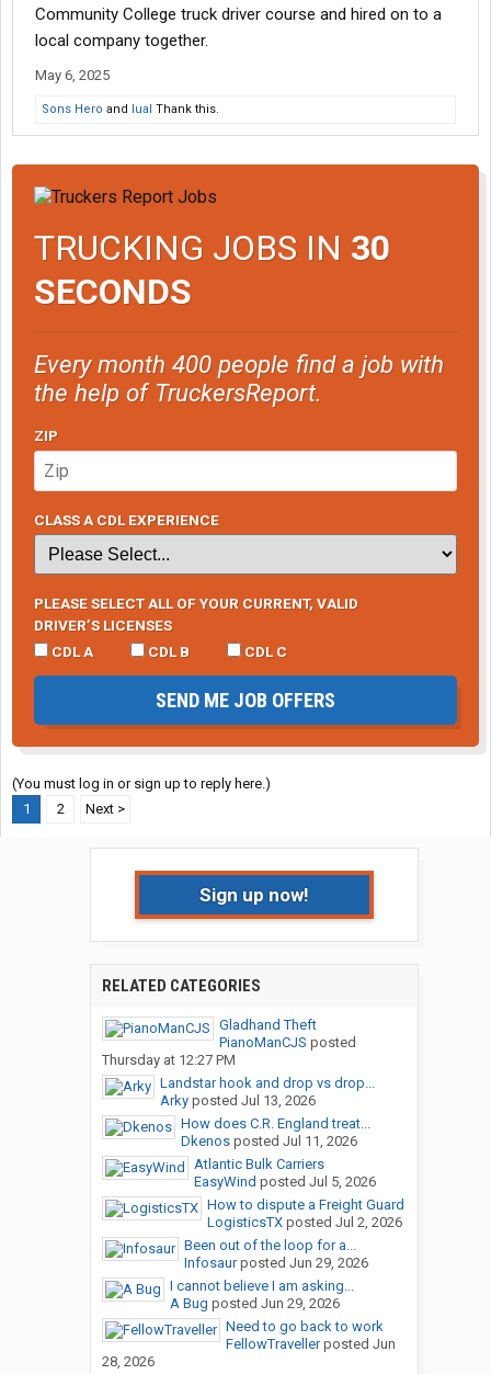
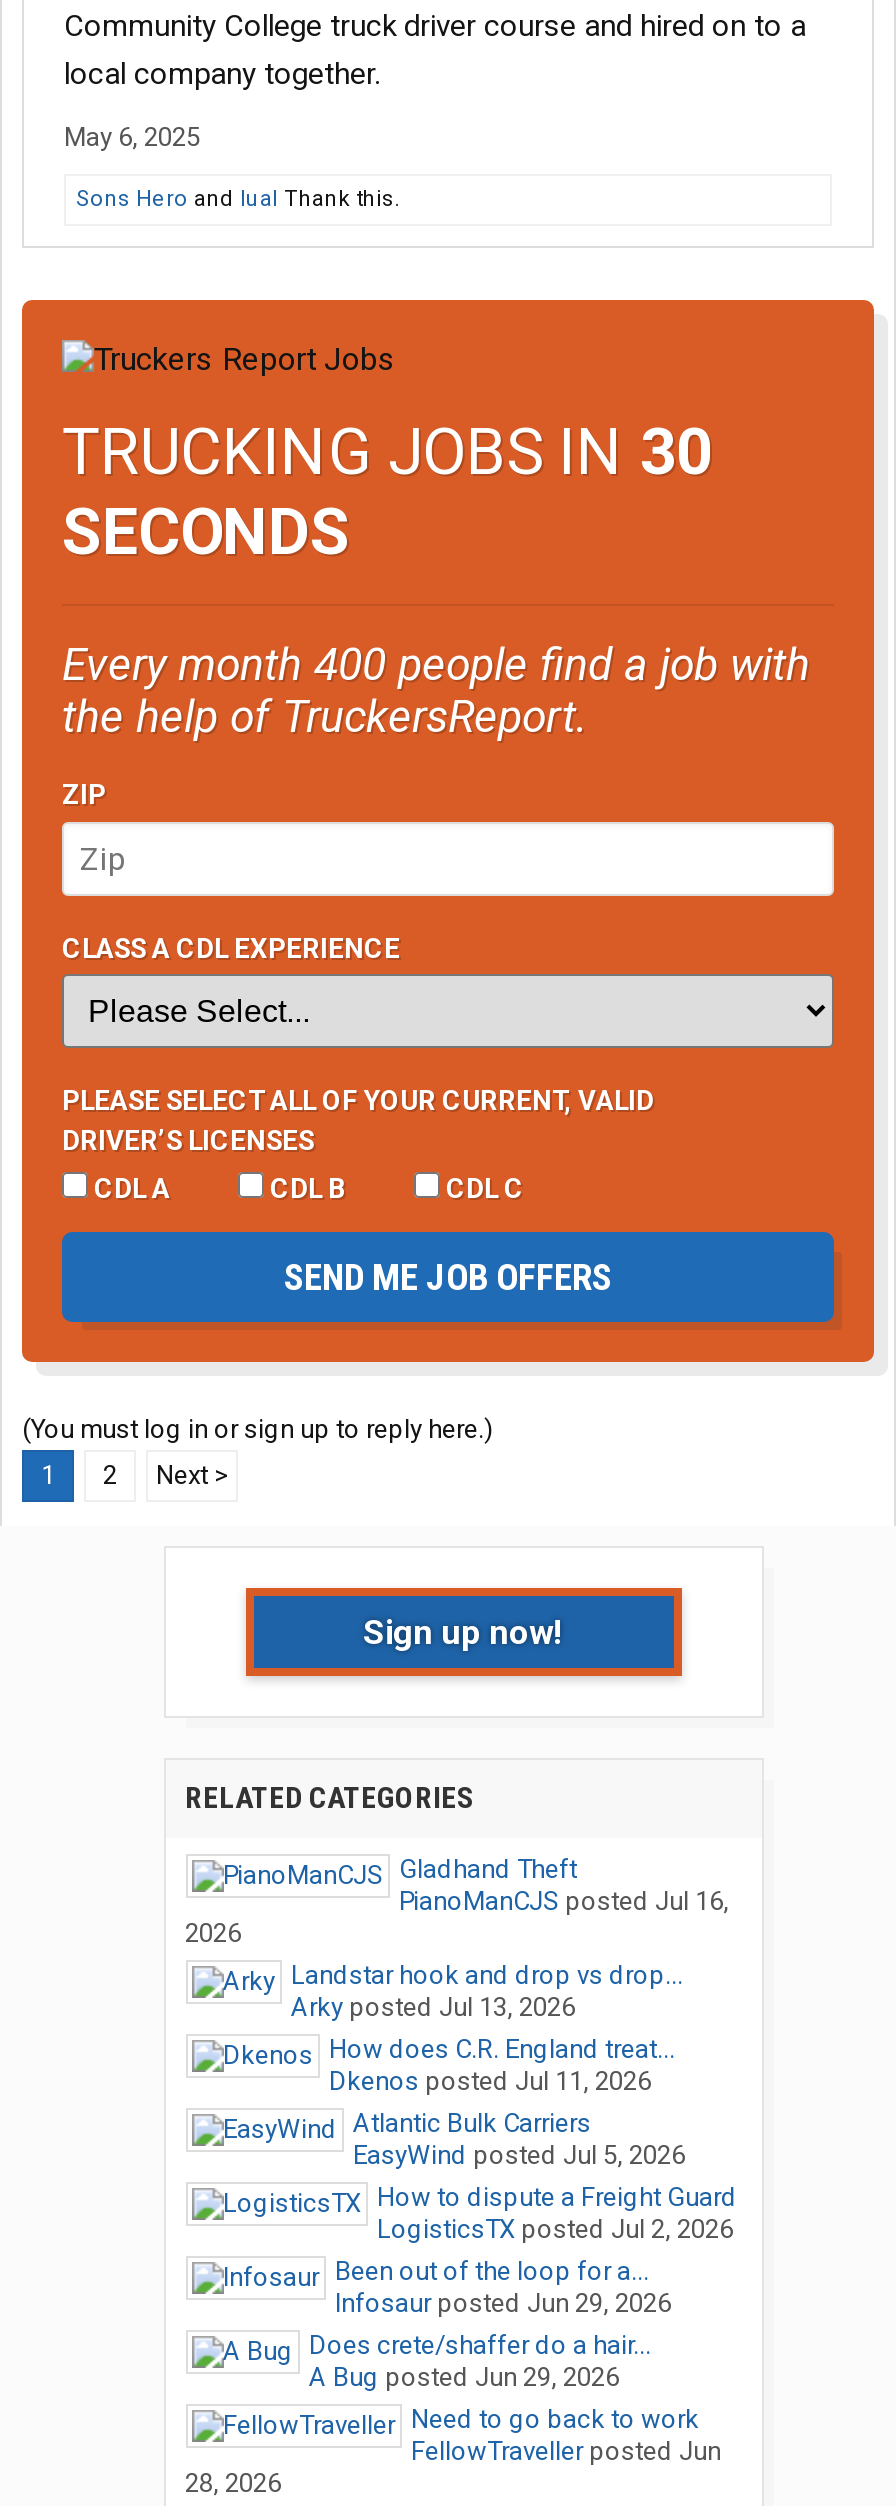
- PianoManCJS posted
- Thursday at 12:27 PM
+ PianoManCJS posted Jul 16,
+ 2026

- I cannot believe I am asking...
+ Does crete/shaffer do a hair...
